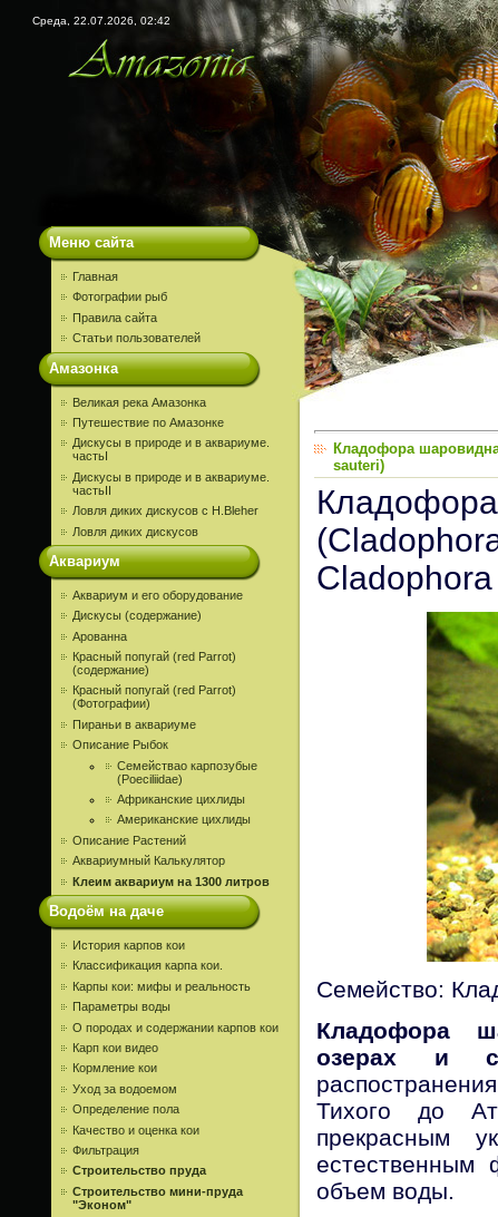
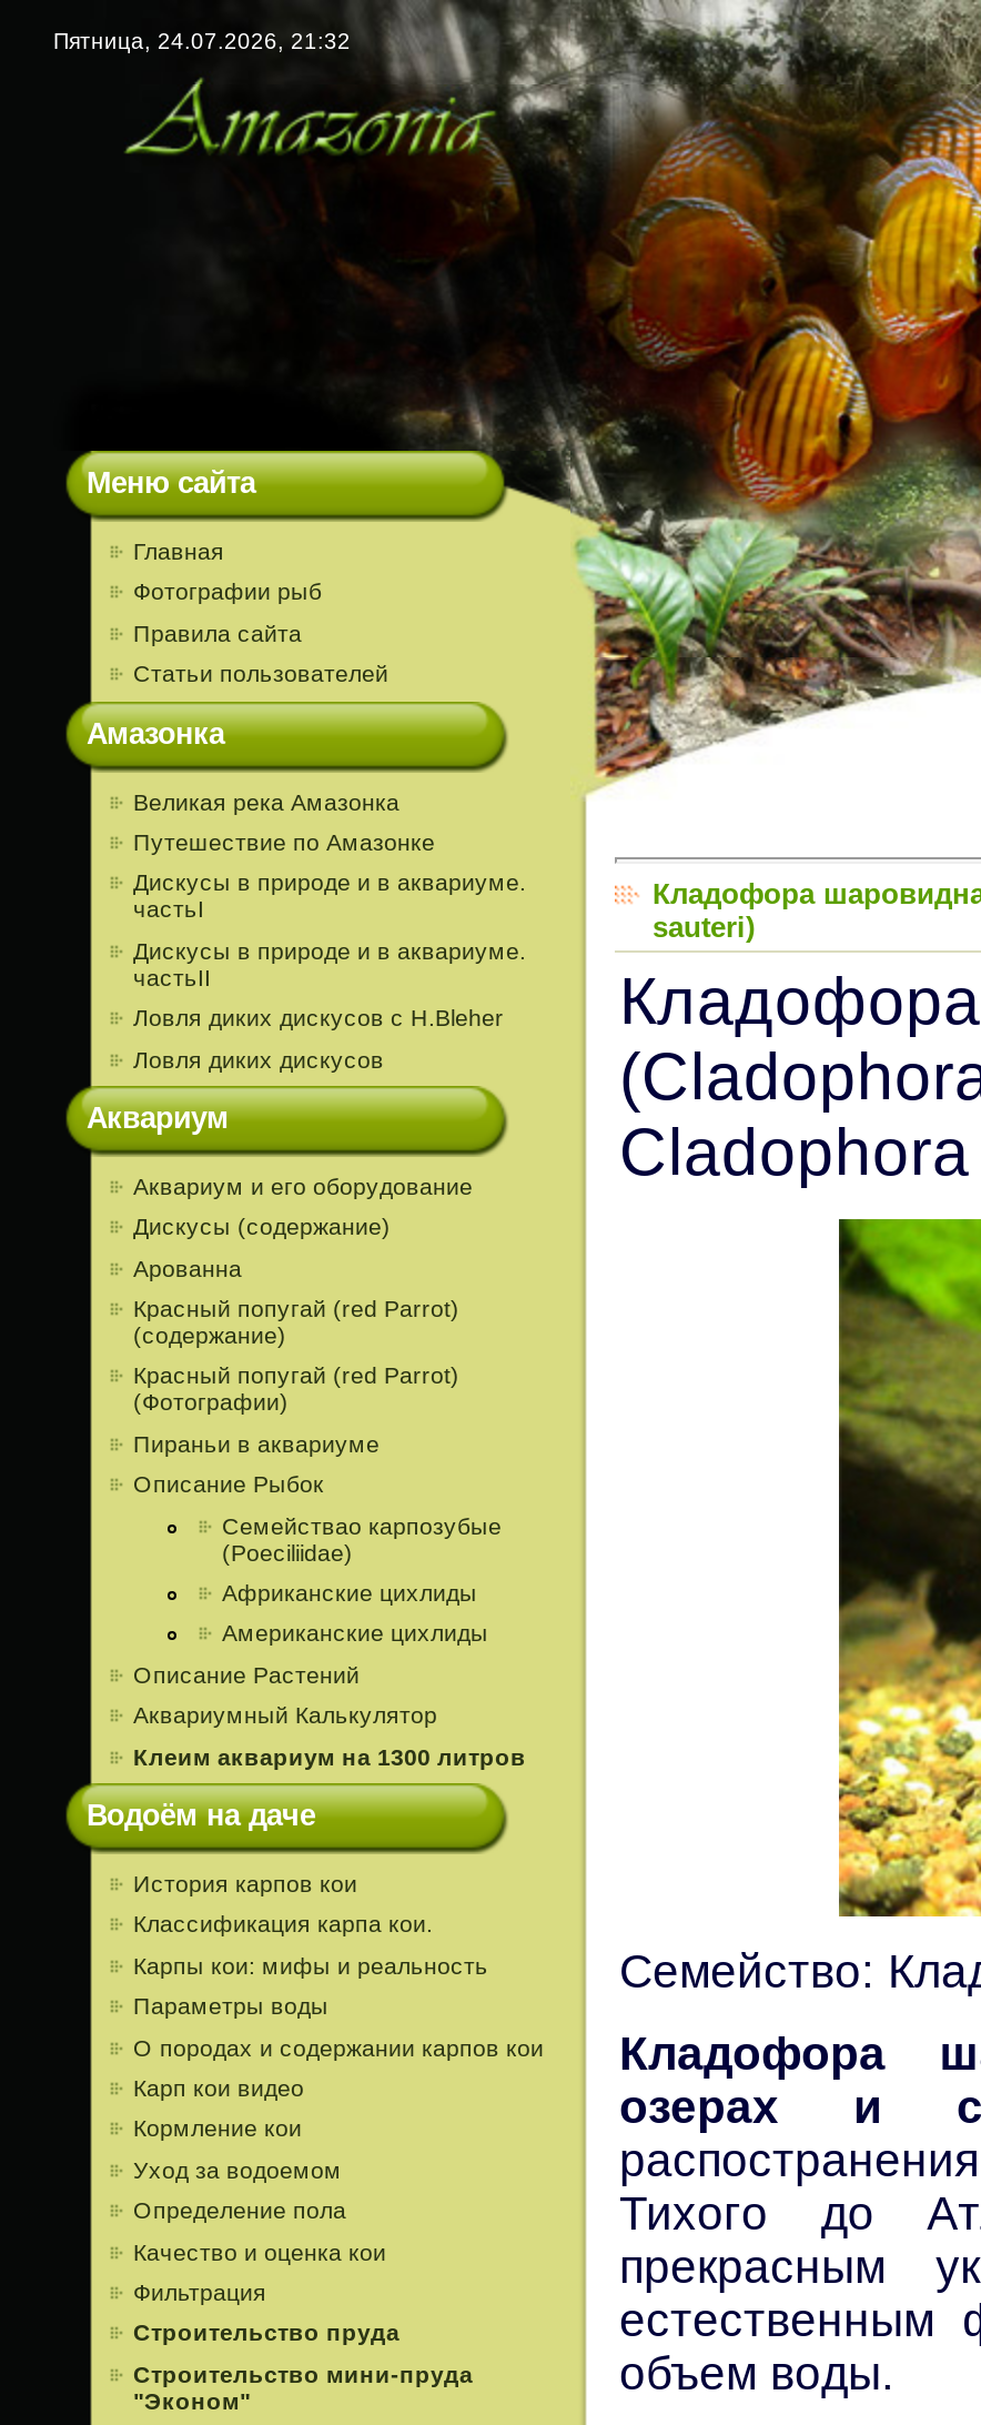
- Среда, 22.07.2026, 02:42
+ Пятница, 24.07.2026, 21:32
